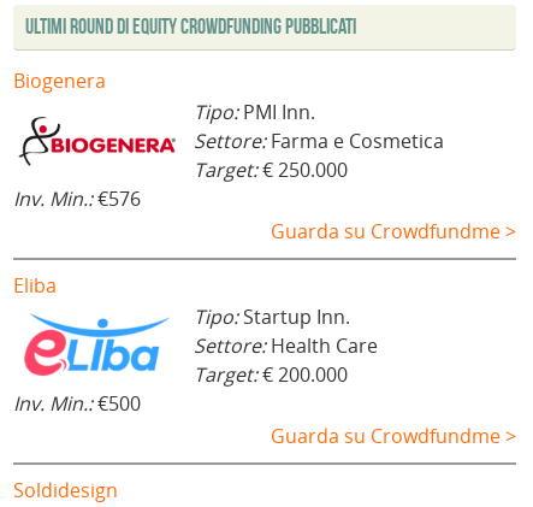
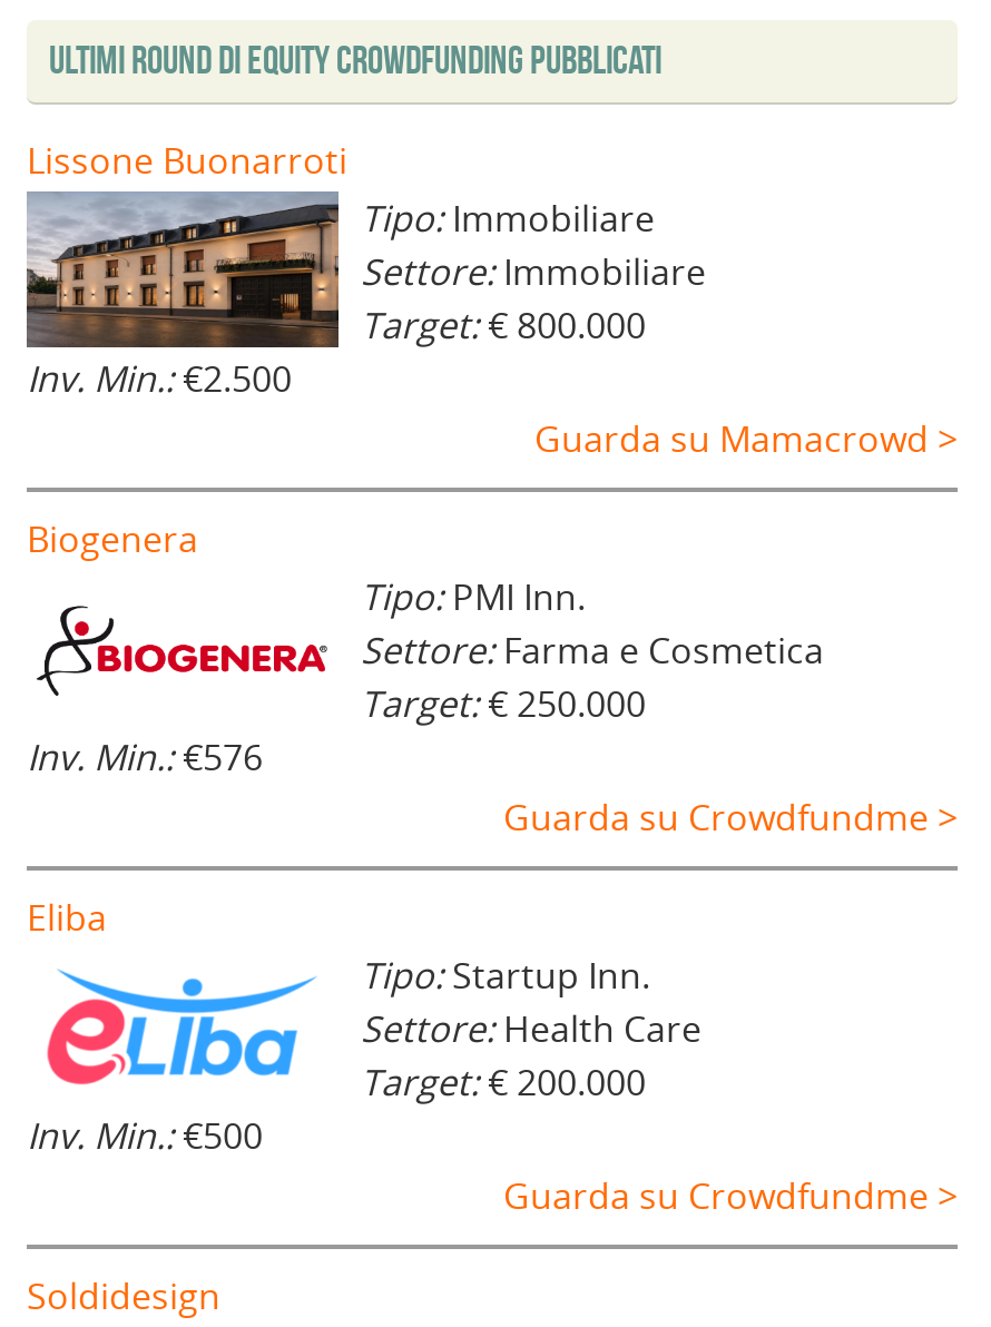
+ [image]
+ Lissone Buonarroti
+ Tipo: Immobiliare
+ Settore: Immobiliare
+ Target:€ 800.000
+ Inv. Min.:€2.500
+ Guarda su Mamacrowd >
